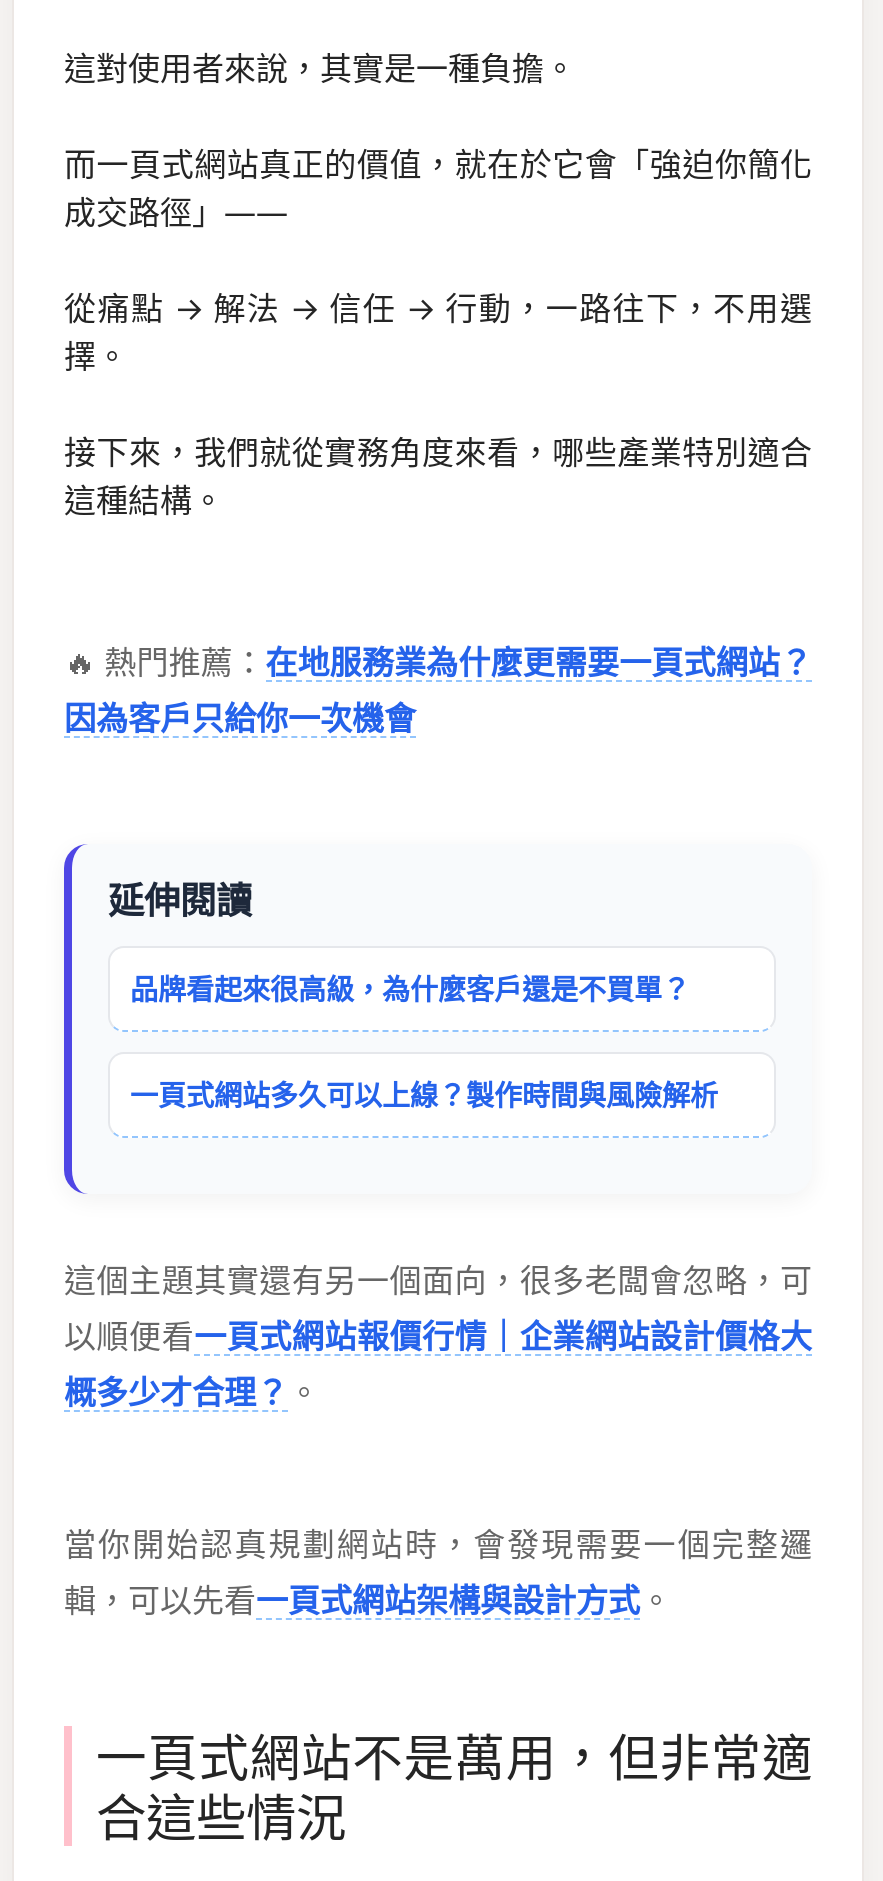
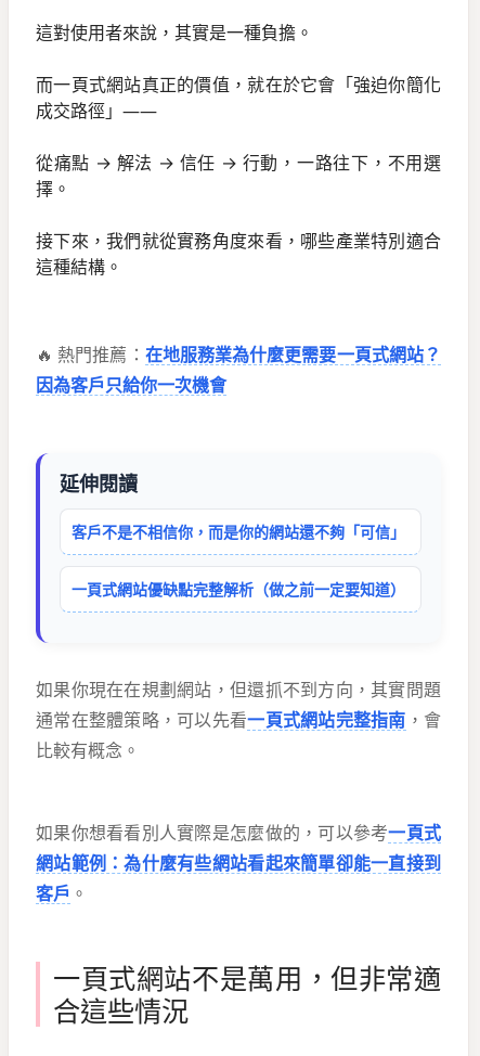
- 品牌看起來很高級，為什麼客戶還是不買單？
- 一頁式網站多久可以上線？製作時間與風險解析
+ 客戶不是不相信你，而是你的網站還不夠「可信」
+ 一頁式網站優缺點完整解析（做之前一定要知道）

- 這個主題其實還有另一個面向，很多老闆會忽略，可
- 以順便看一頁式網站報價行情｜企業網站設計價格大
- 概多少才合理？。
+ 如果你現在在規劃網站，但還抓不到方向，其實問題
+ 通常在整體策略，可以先看一頁式網站完整指南，會
+ 比較有概念。

- 當你開始認真規劃網站時，會發現需要一個完整邏
- 輯，可以先看一頁式網站架構與設計方式。
+ 如果你想看看別人實際是怎麼做的，可以參考一頁式
+ 網站範例：為什麼有些網站看起來簡單卻能一直接到
+ 客戶。
